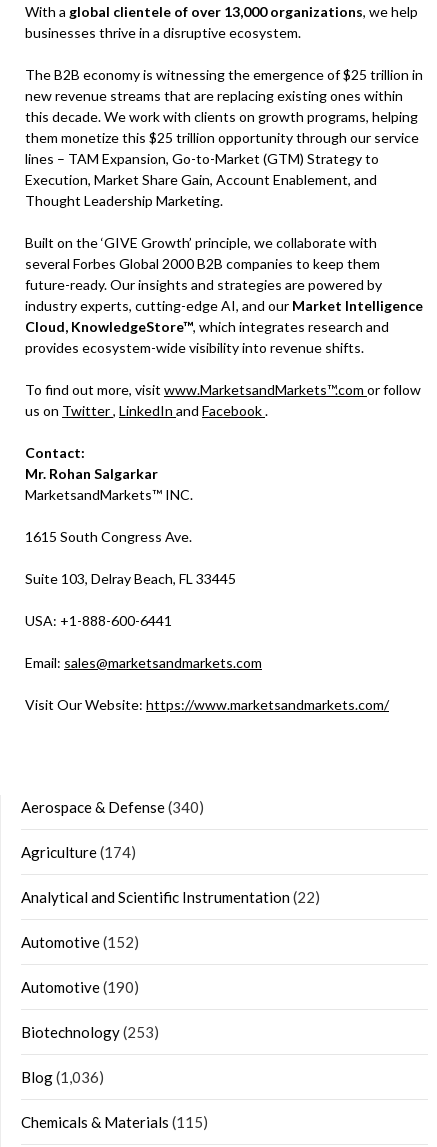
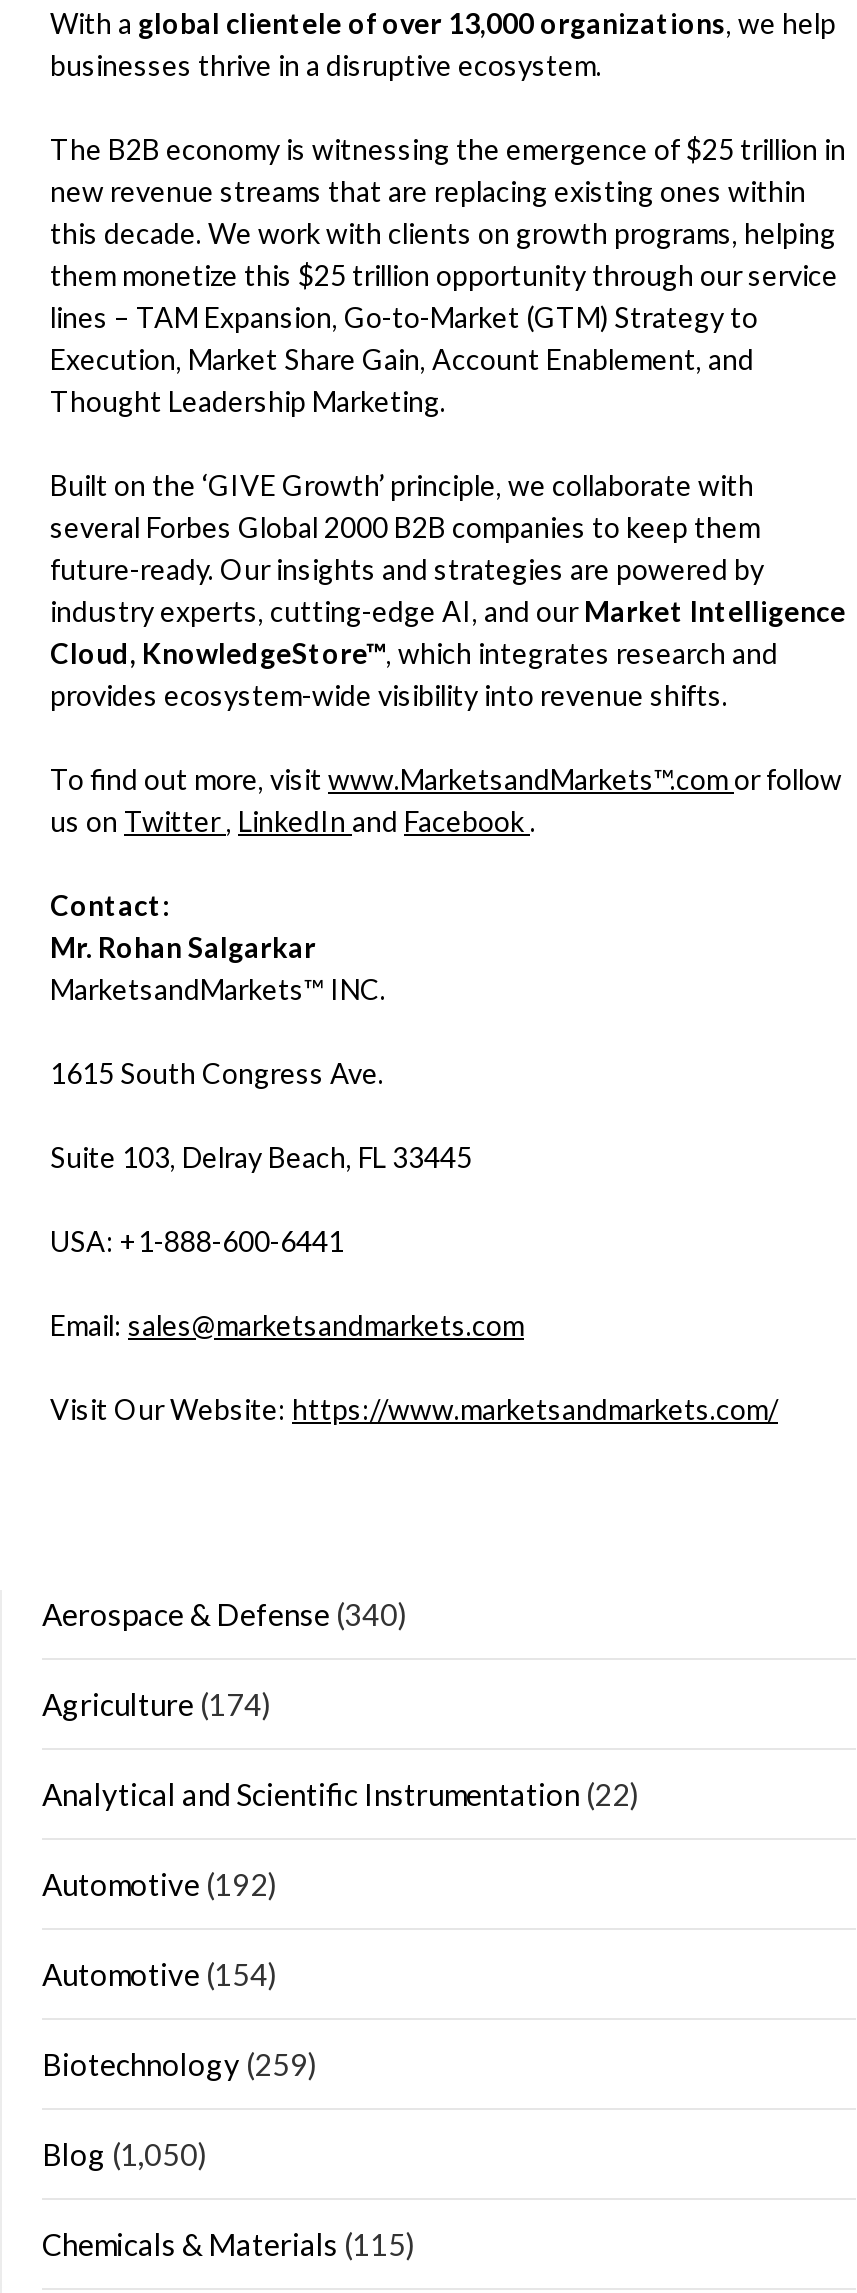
- Automotive (152)
+ Automotive (192)

- Automotive (190)
+ Automotive (154)

- Biotechnology (253)
+ Biotechnology (259)

- Blog (1,036)
+ Blog (1,050)
